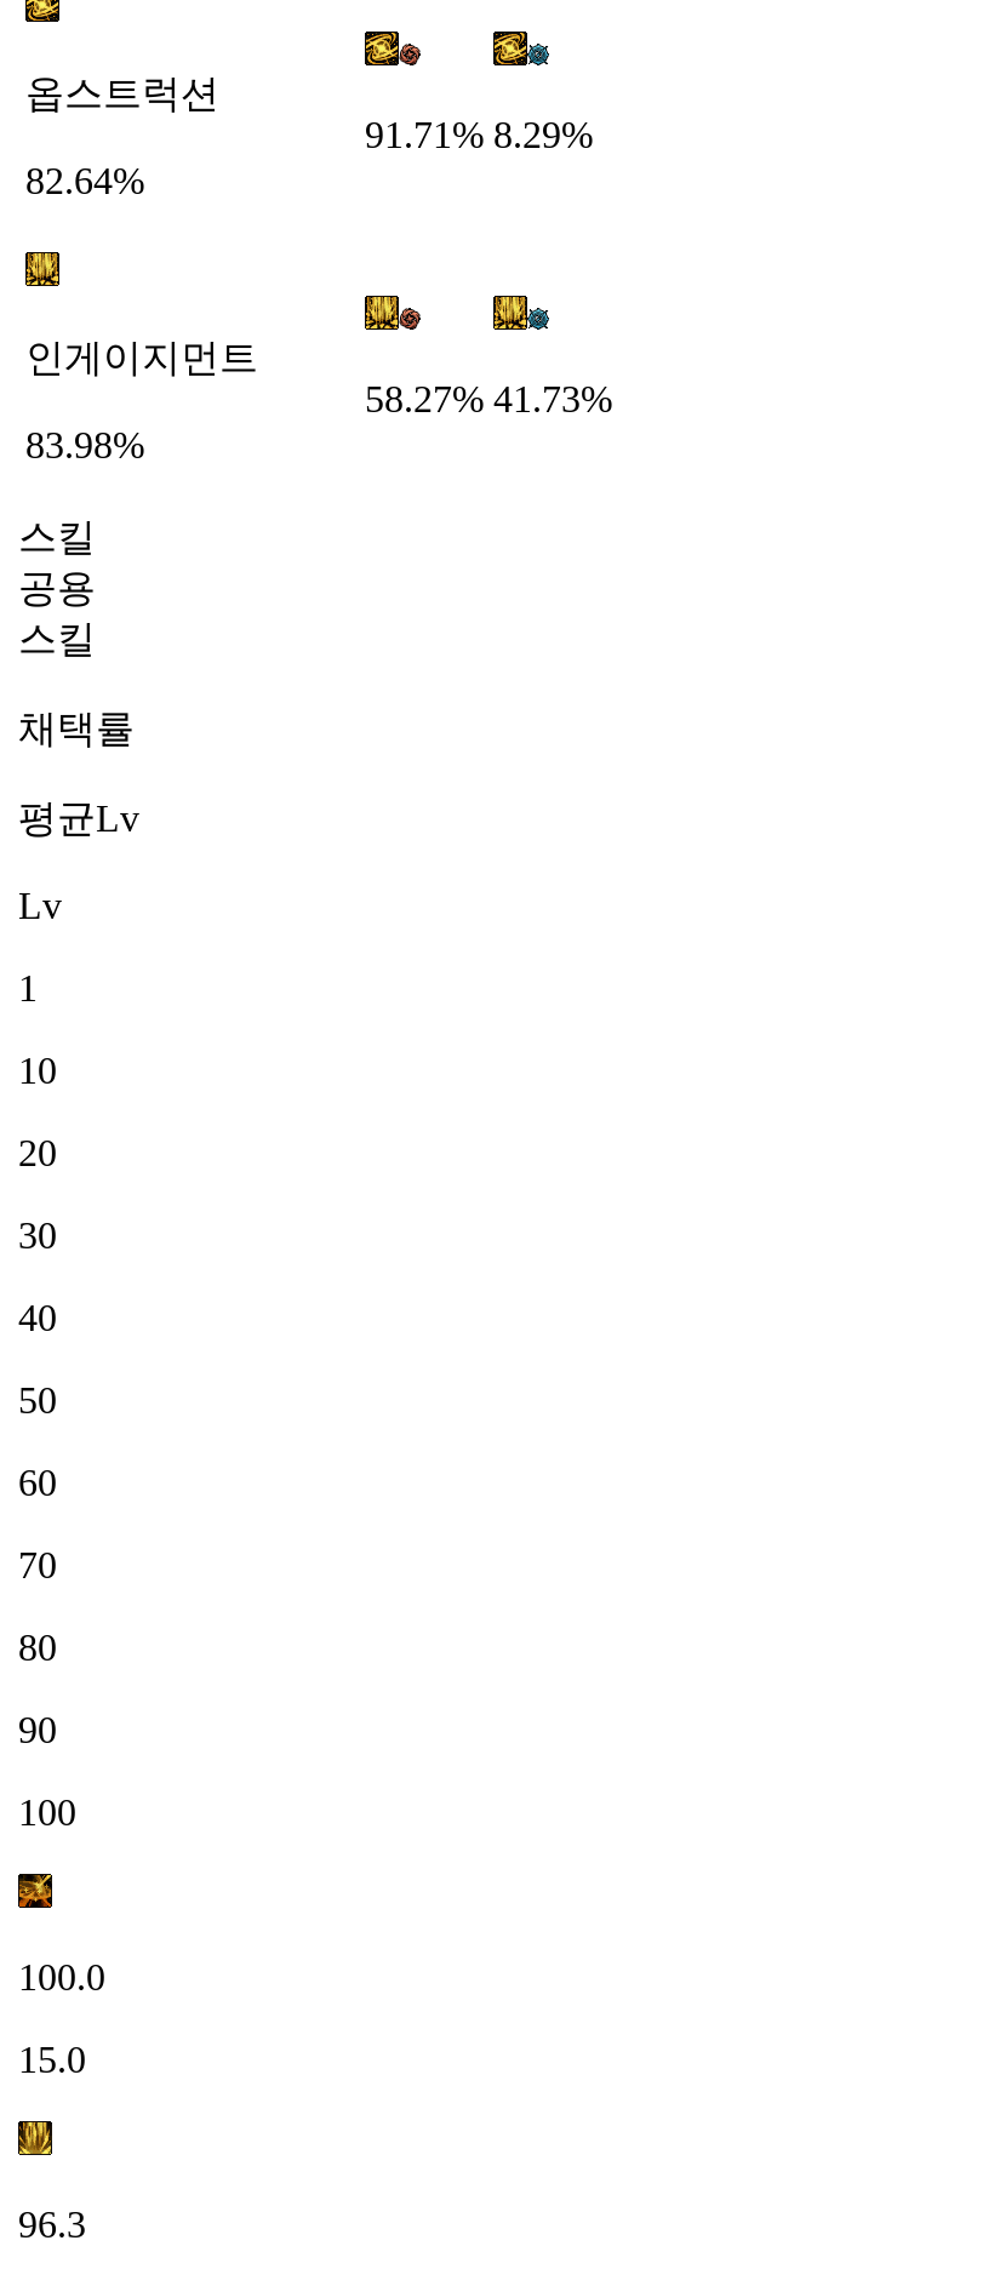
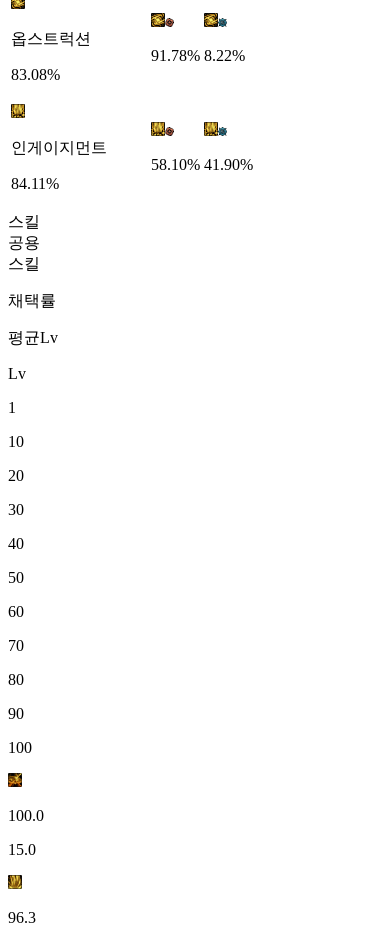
- 91.71% 8.29%
+ 91.78% 8.22%

- 82.64%
+ 83.08%

- 58.27% 41.73%
+ 58.10% 41.90%

- 83.98%
+ 84.11%
